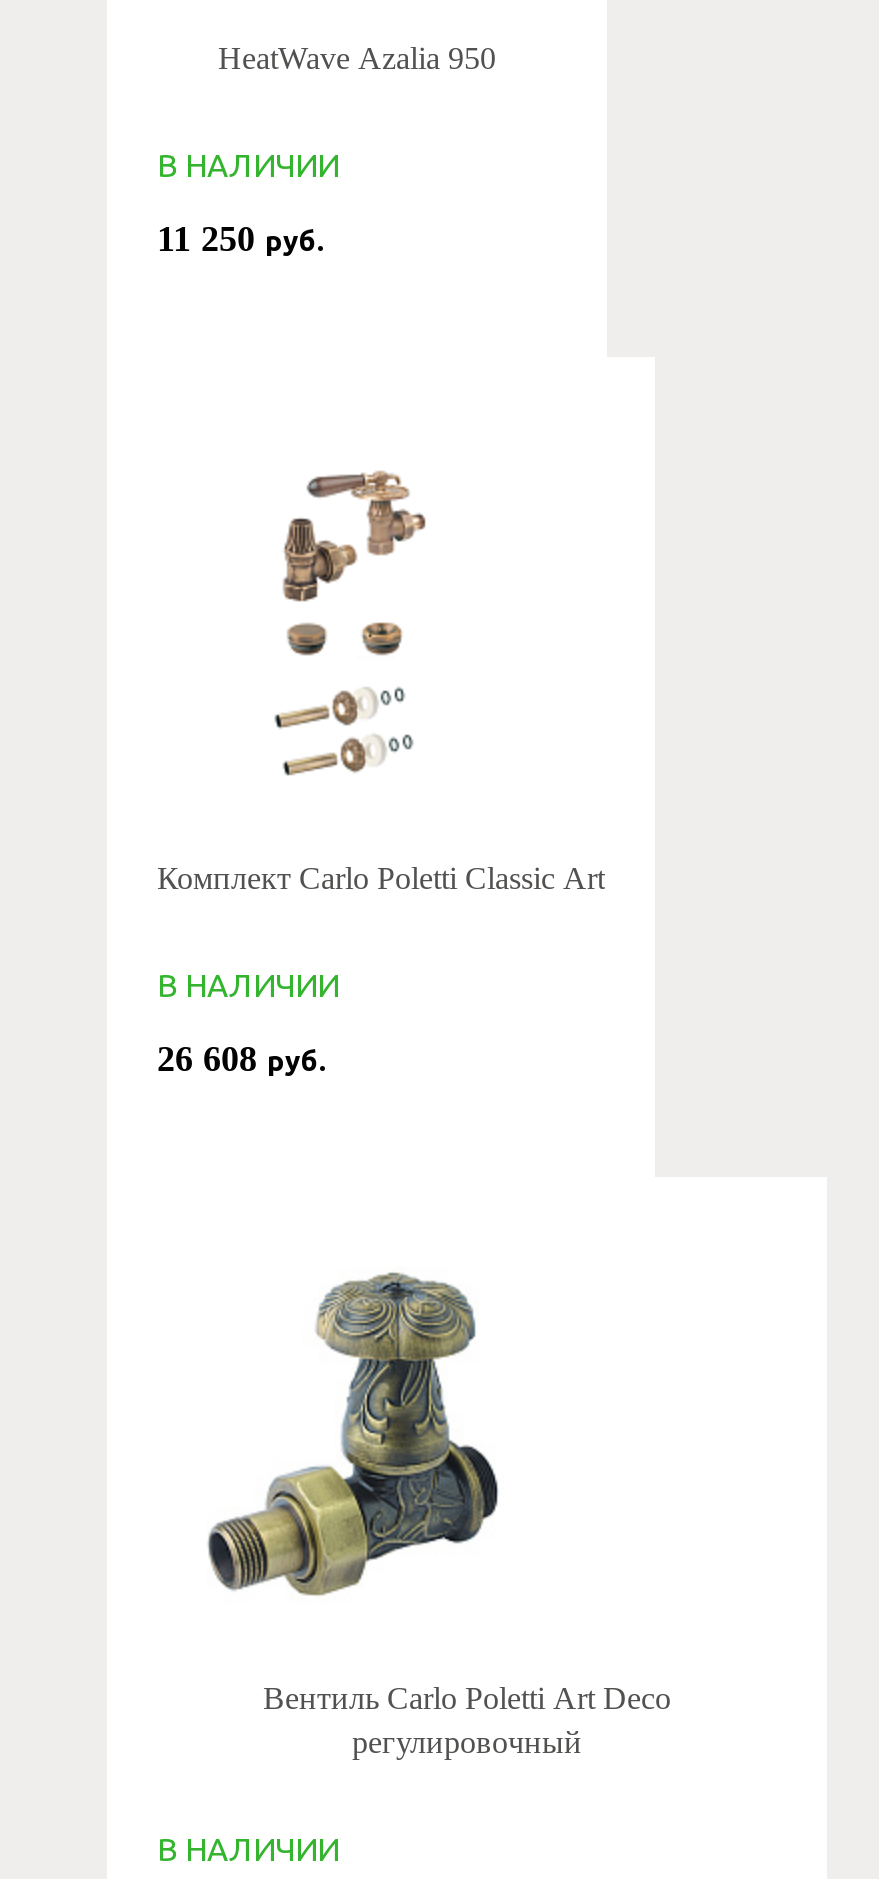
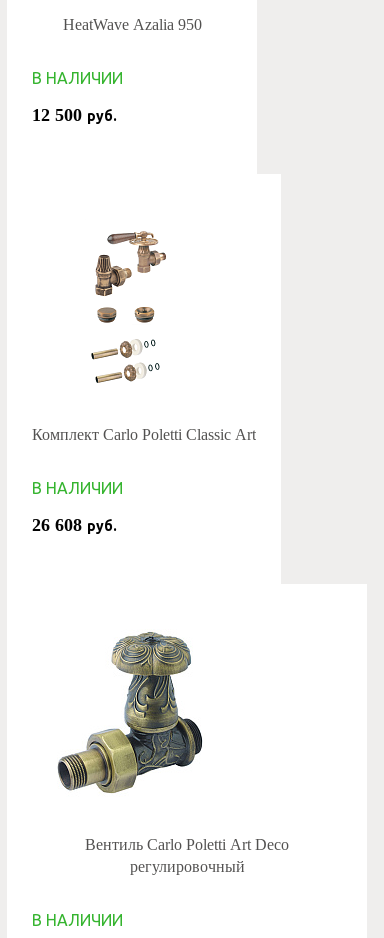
- 11 250 руб.
+ 12 500 руб.
